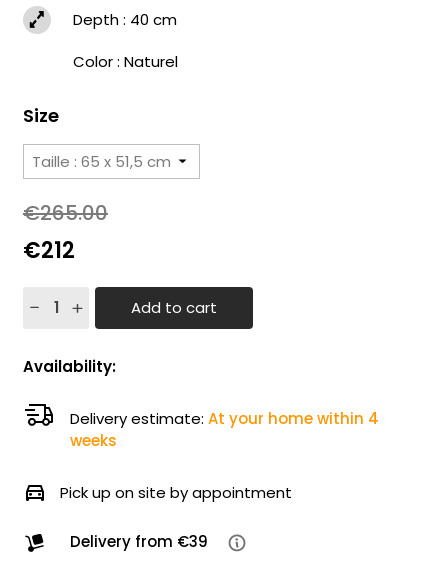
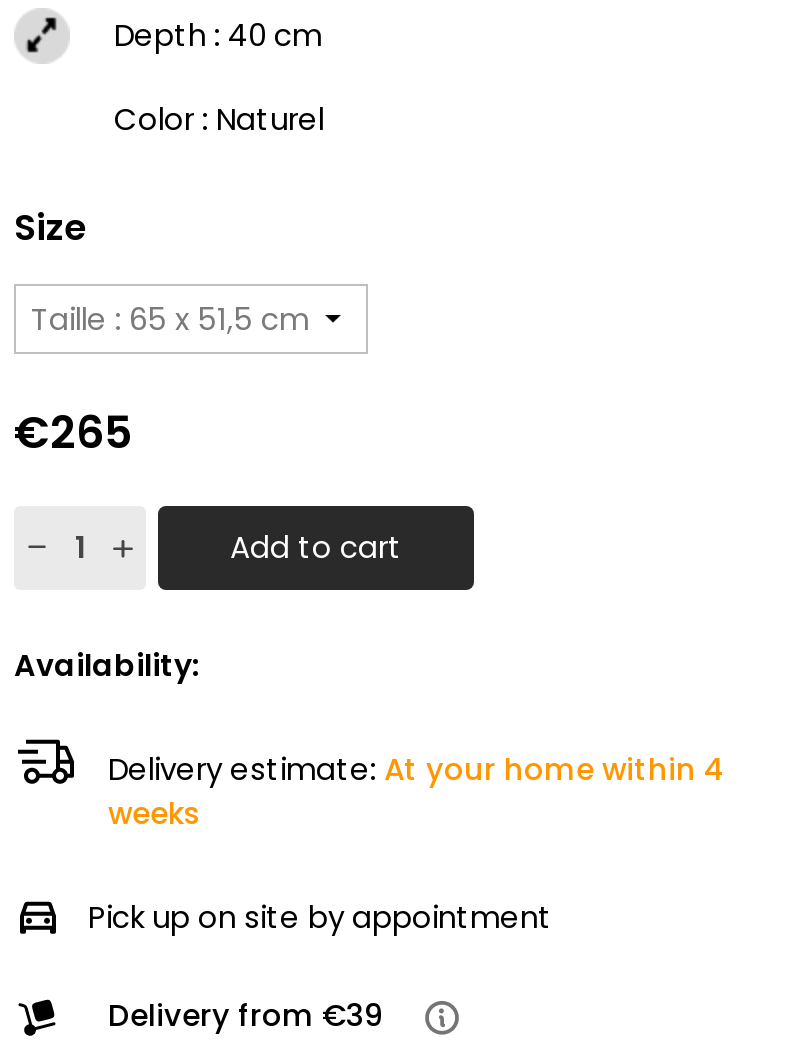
- €265.00
- €212
+ €265
